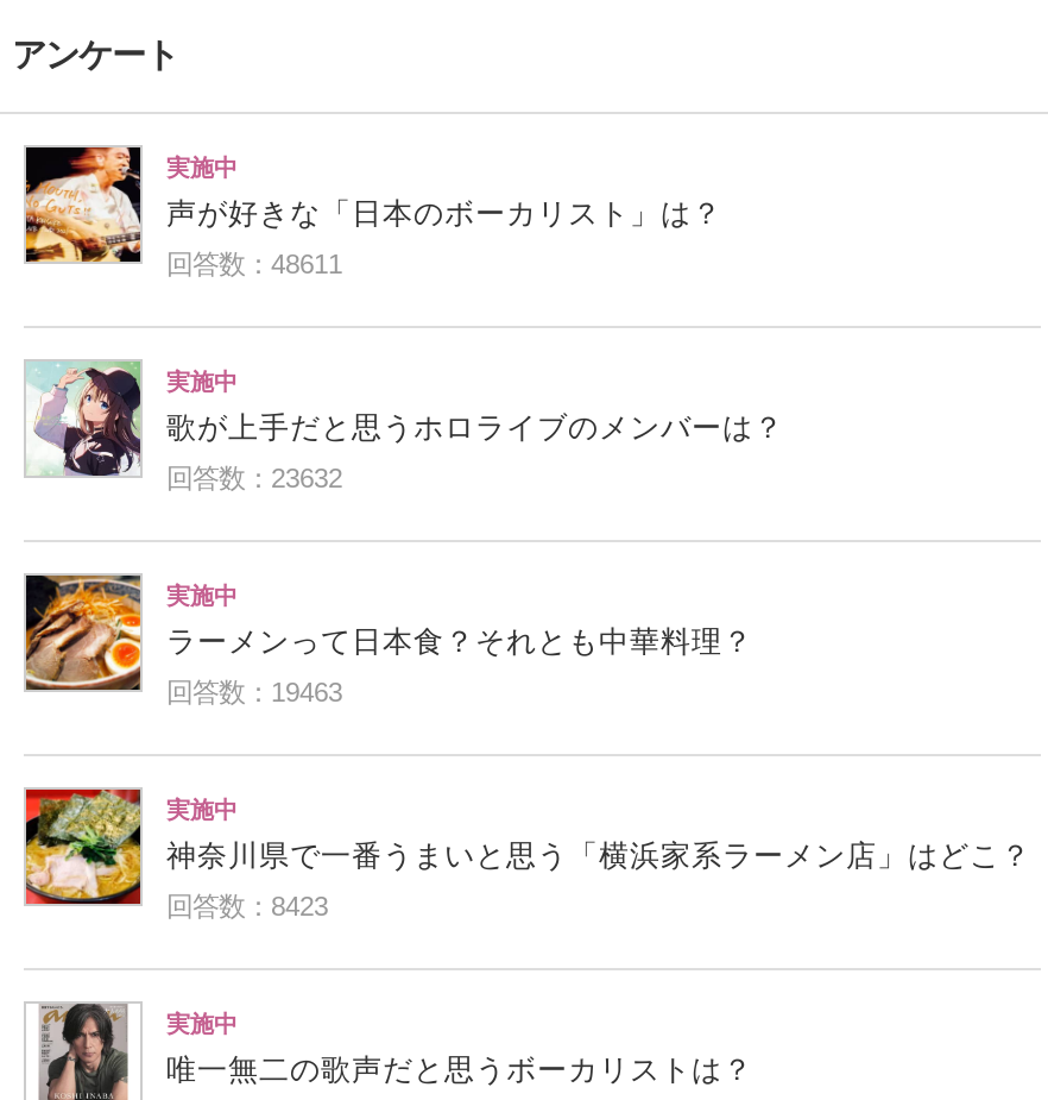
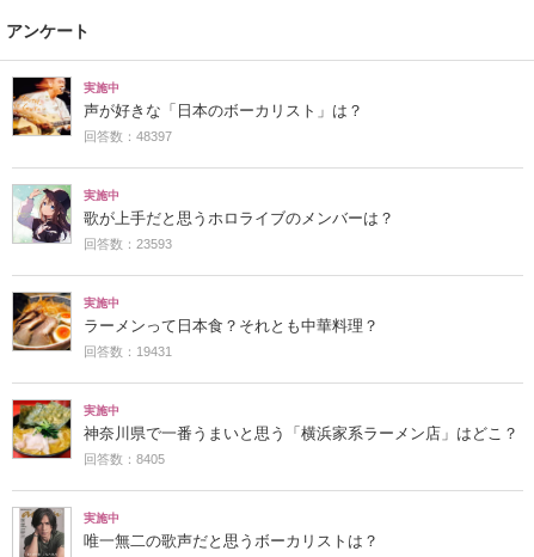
- 回答数：48611
+ 回答数：48397

- 回答数：23632
+ 回答数：23593

- 回答数：19463
+ 回答数：19431

- 回答数：8423
+ 回答数：8405
